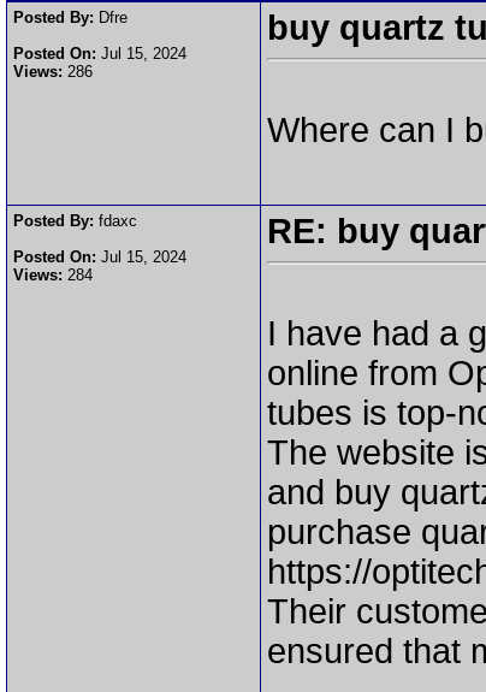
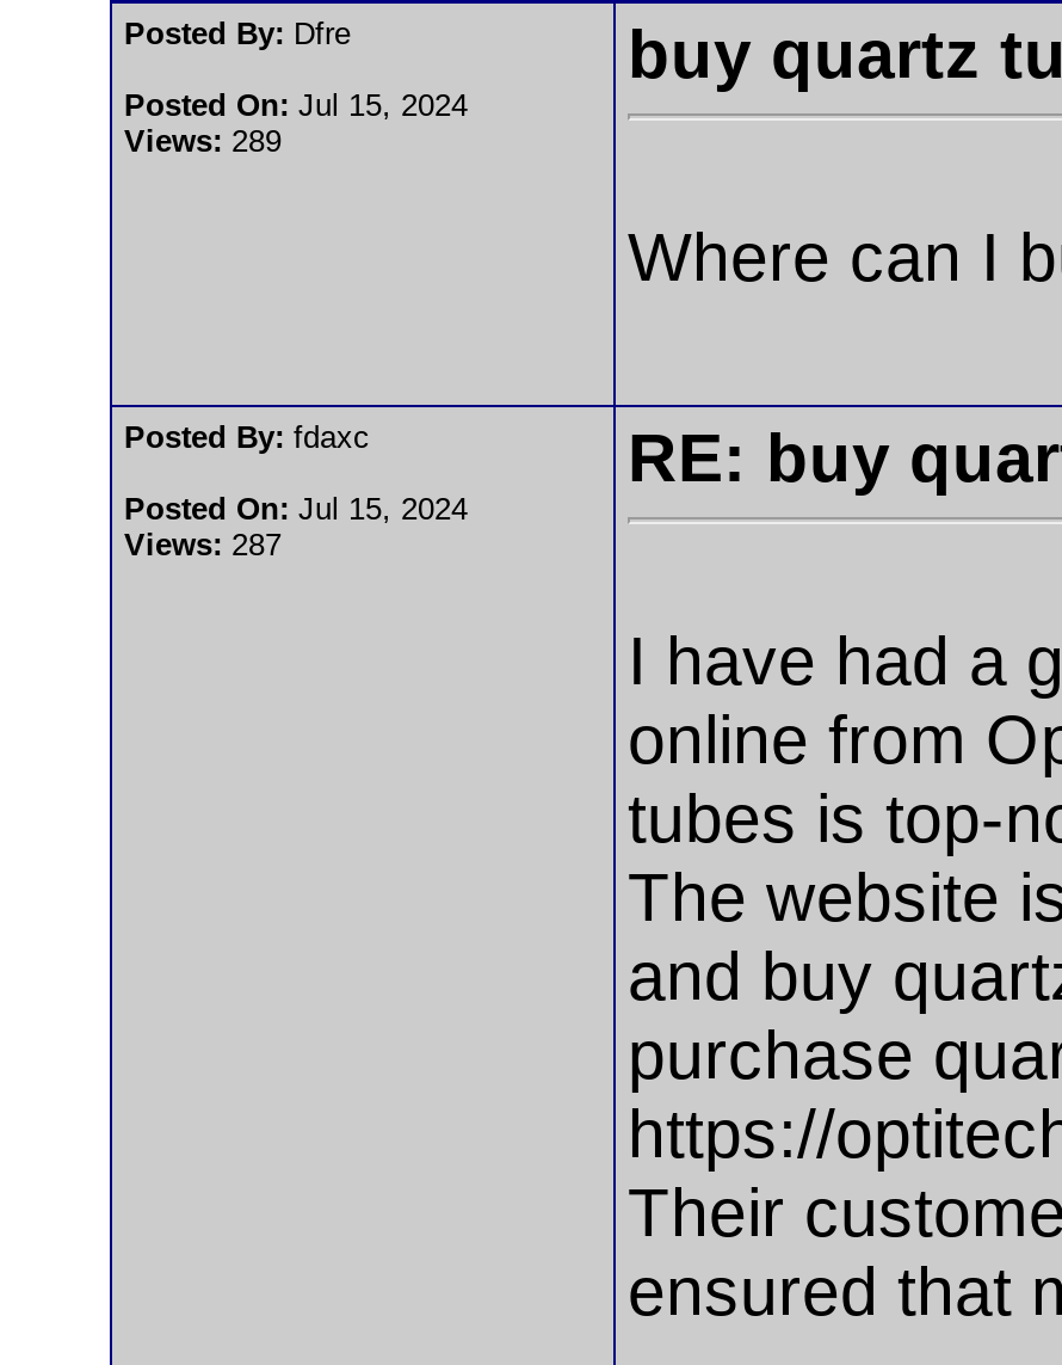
- Views: 286
+ Views: 289

- Views: 284
+ Views: 287
